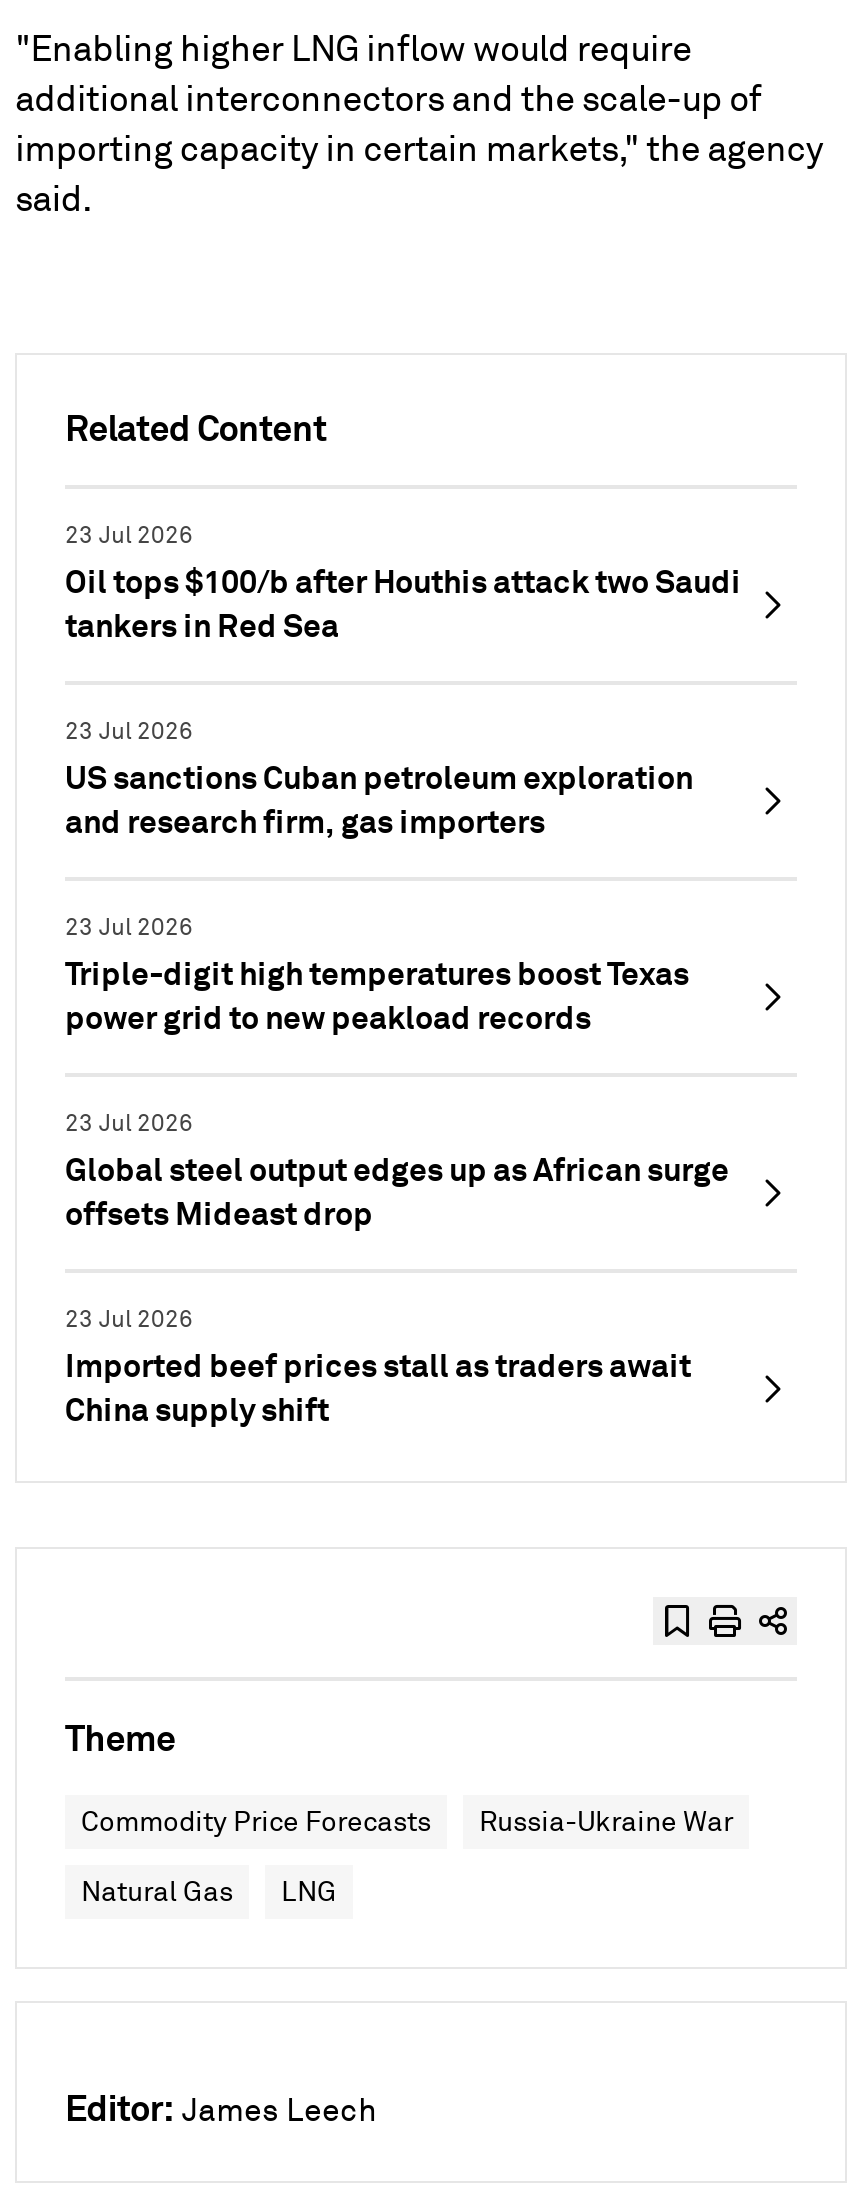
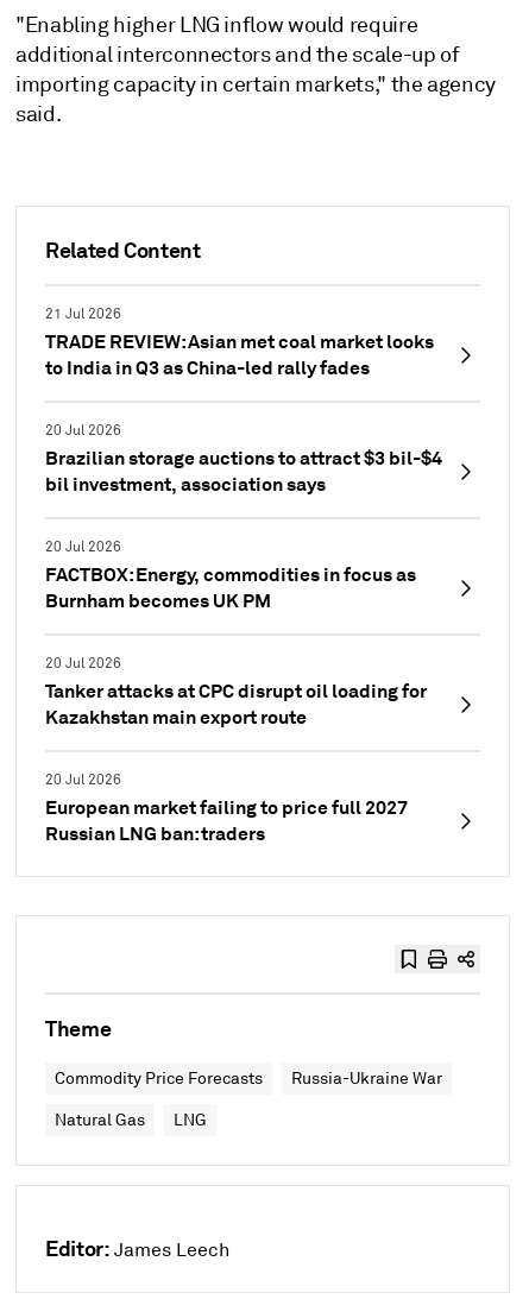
- 23 Jul 2026
- Oil tops $100/b after Houthis attack two Saudi
- tankers in Red Sea
+ 21 Jul 2026
+ TRADE REVIEW: Asian met coal market looks
+ to India in Q3 as China-led rally fades

- 23 Jul 2026
- US sanctions Cuban petroleum exploration
- and research firm, gas importers
+ 20 Jul 2026
+ Brazilian storage auctions to attract $3 bil-$4
+ bil investment, association says

- 23 Jul 2026
- Triple-digit high temperatures boost Texas
- power grid to new peakload records
+ 20 Jul 2026
+ FACTBOX: Energy, commodities in focus as
+ Burnham becomes UK PM

- 23 Jul 2026
- Global steel output edges up as African surge
- offsets Mideast drop
+ 20 Jul 2026
+ Tanker attacks at CPC disrupt oil loading for
+ Kazakhstan main export route

- 23 Jul 2026
- Imported beef prices stall as traders await
- China supply shift
+ 20 Jul 2026
+ European market failing to price full 2027
+ Russian LNG ban: traders
